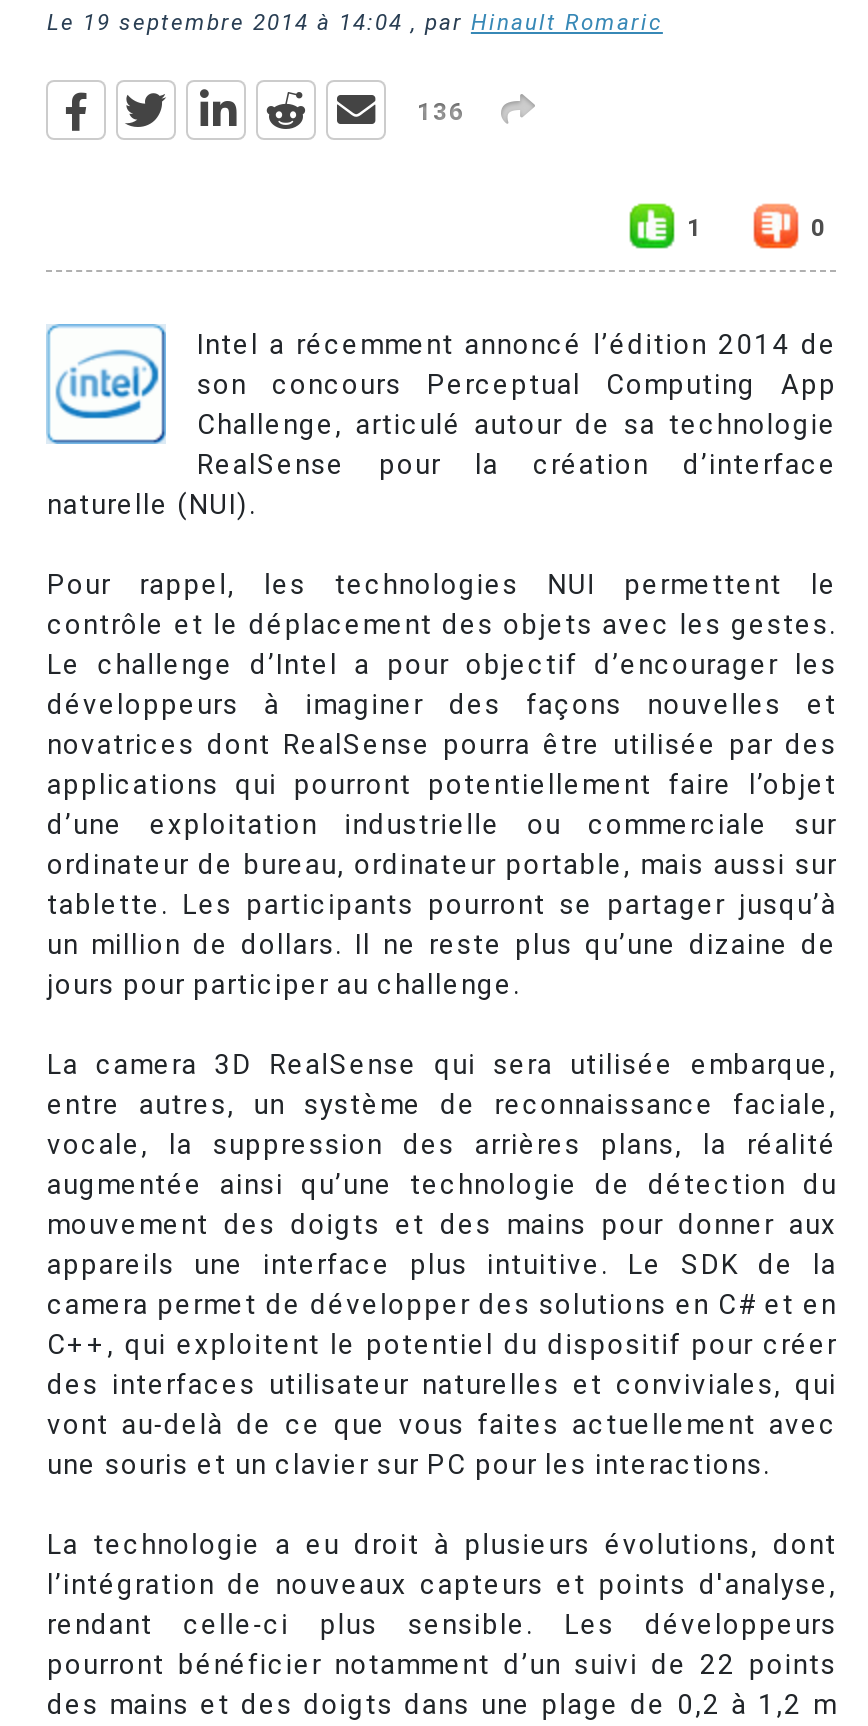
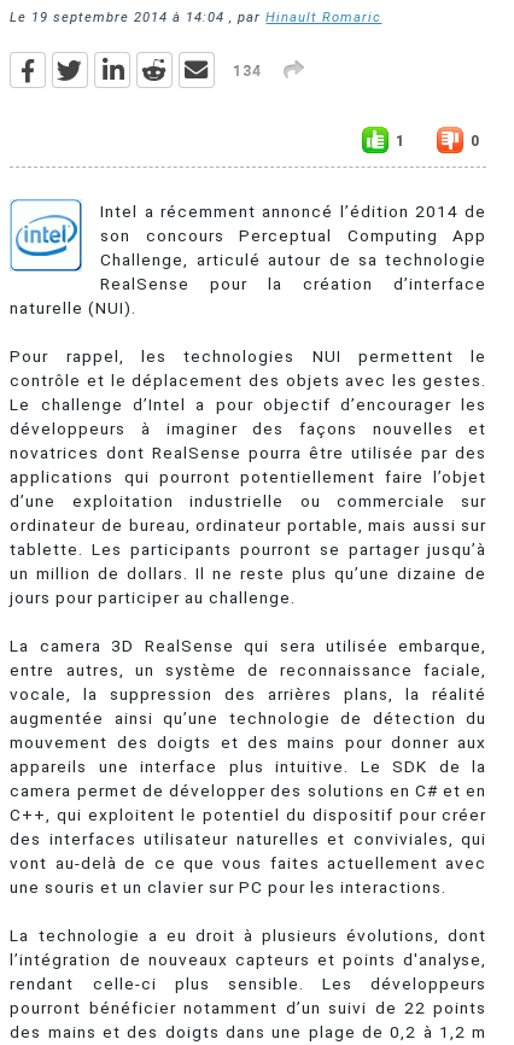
- 136
+ 134
